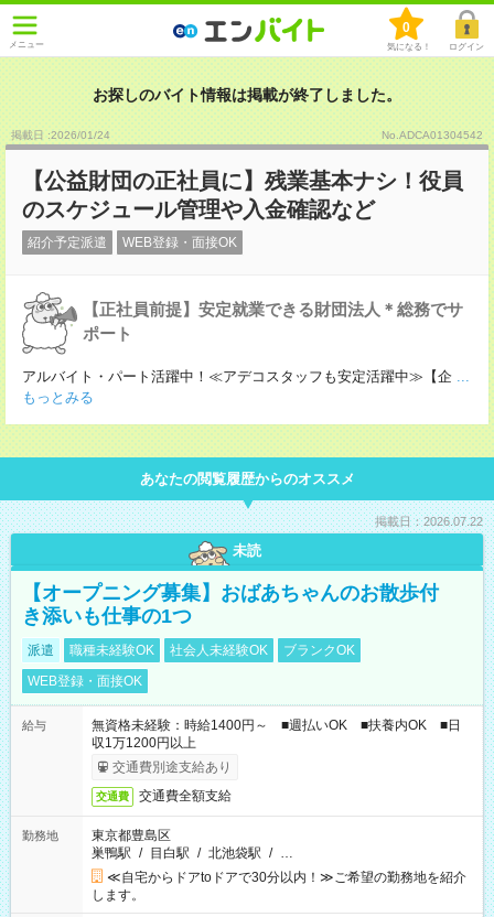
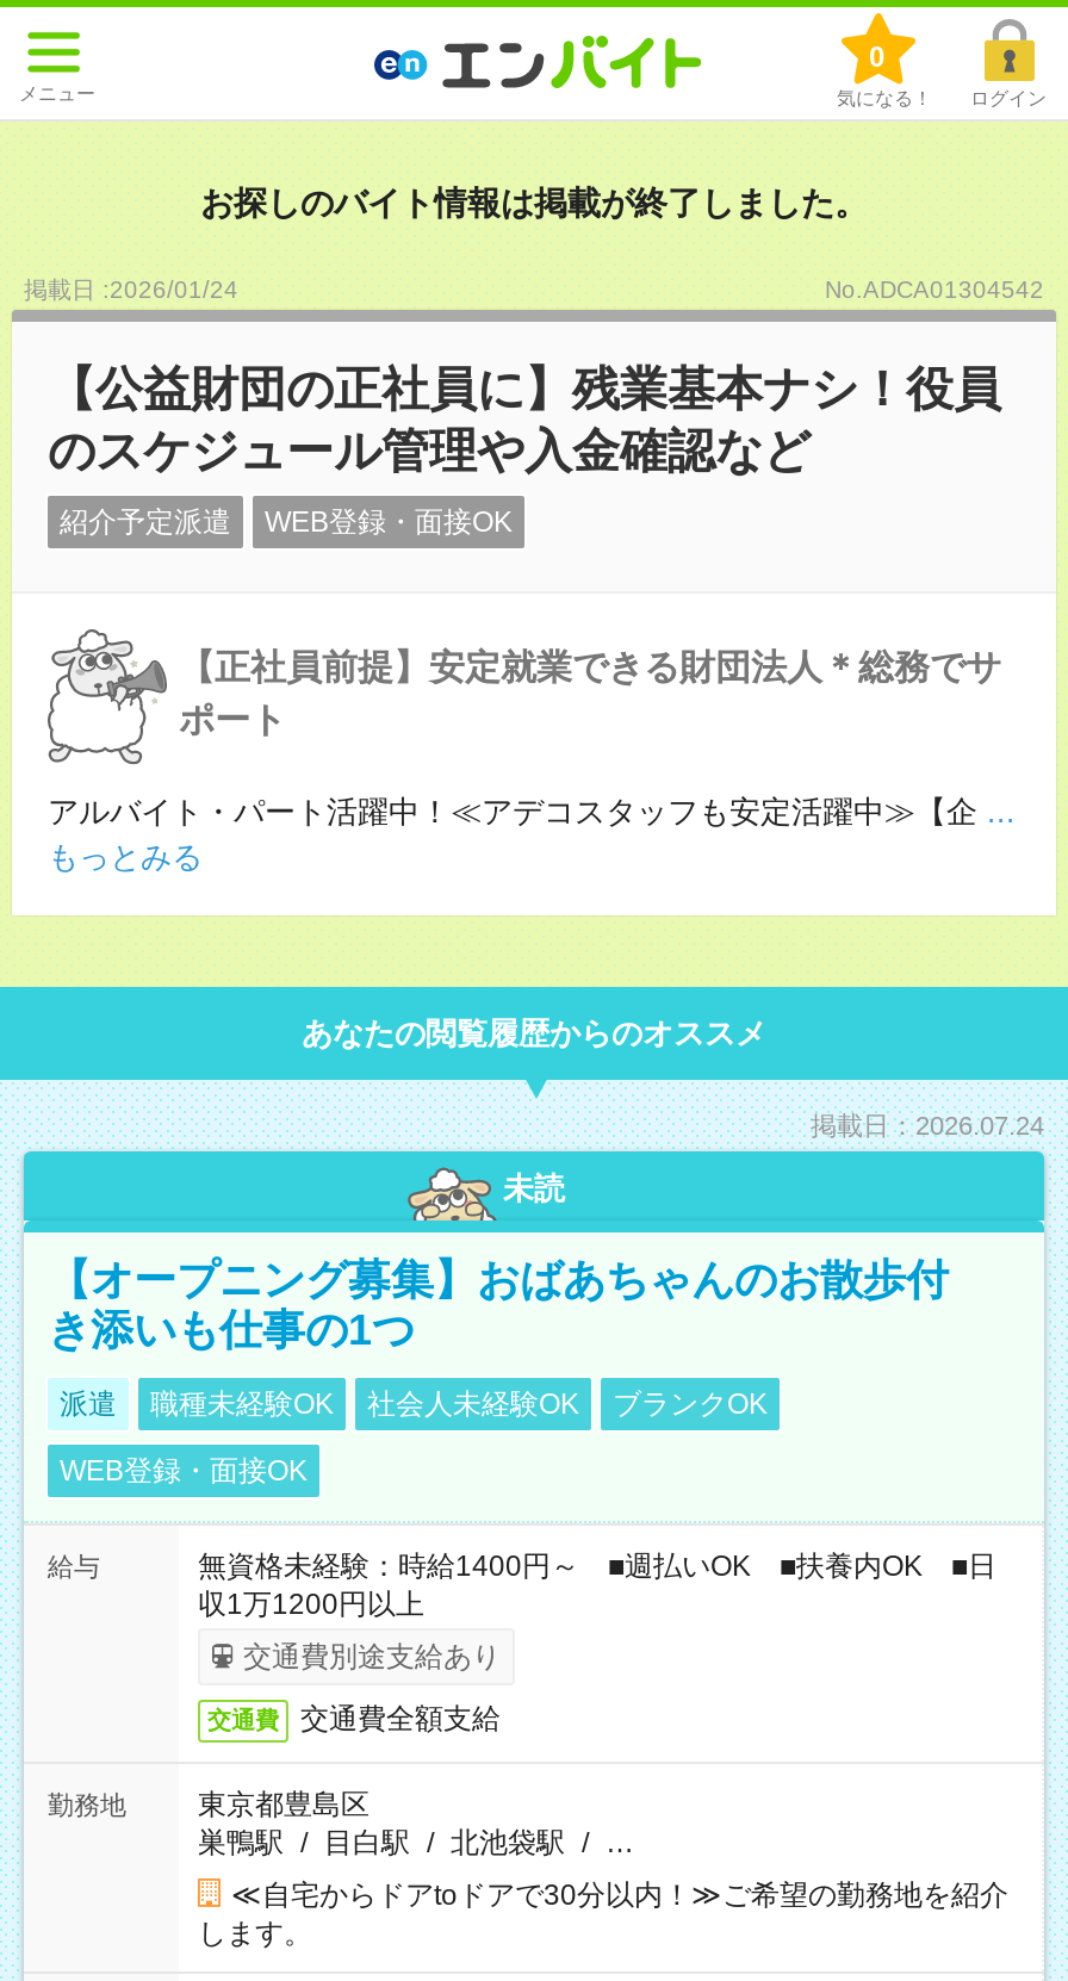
- 掲載日：2026.07.22
+ 掲載日：2026.07.24
